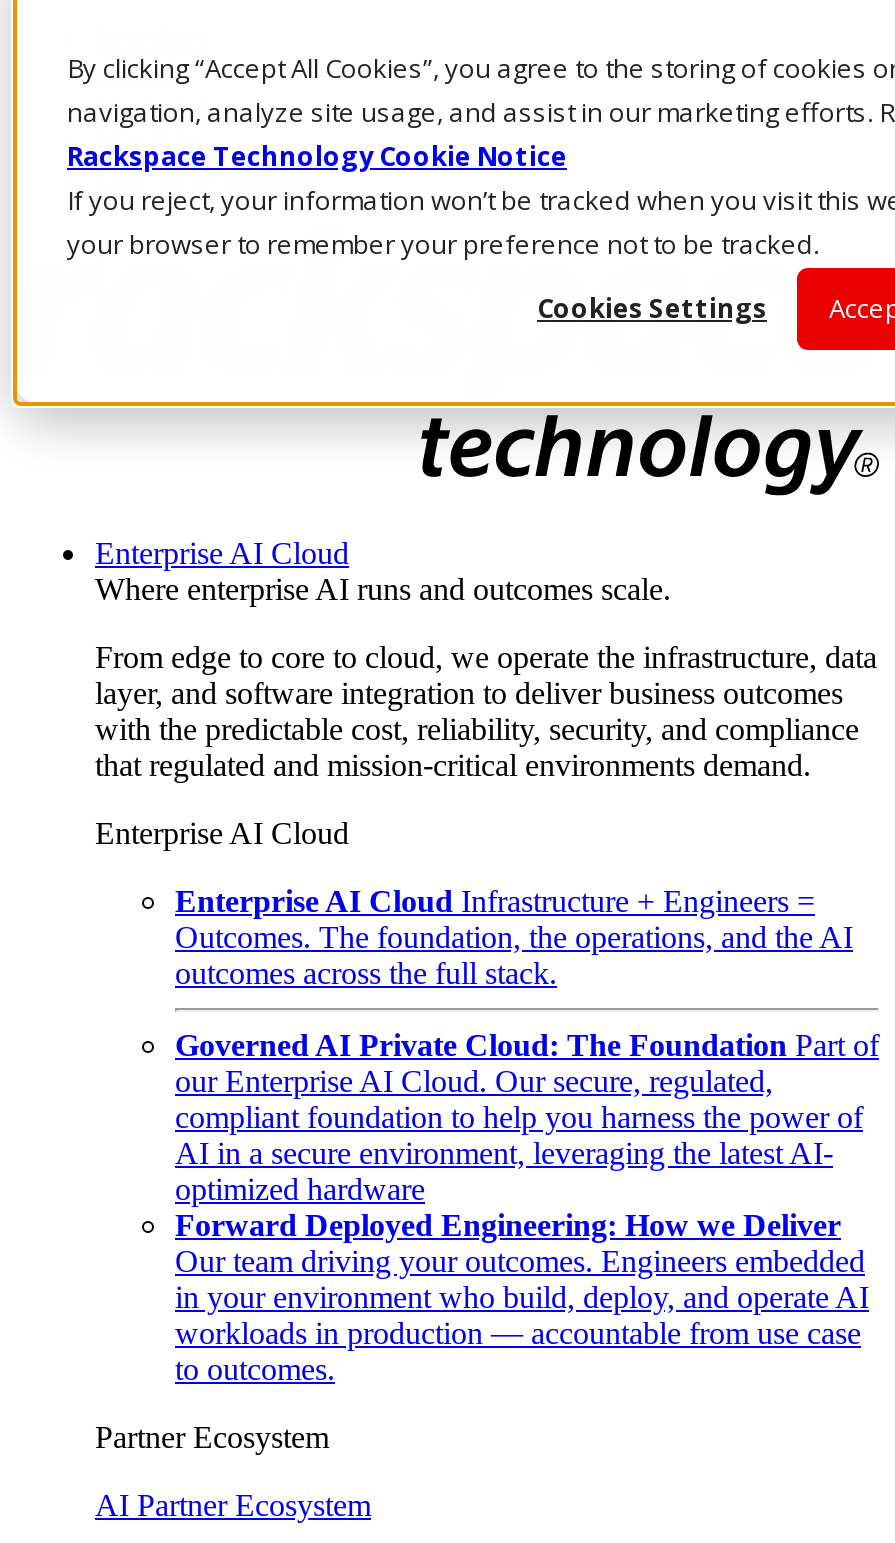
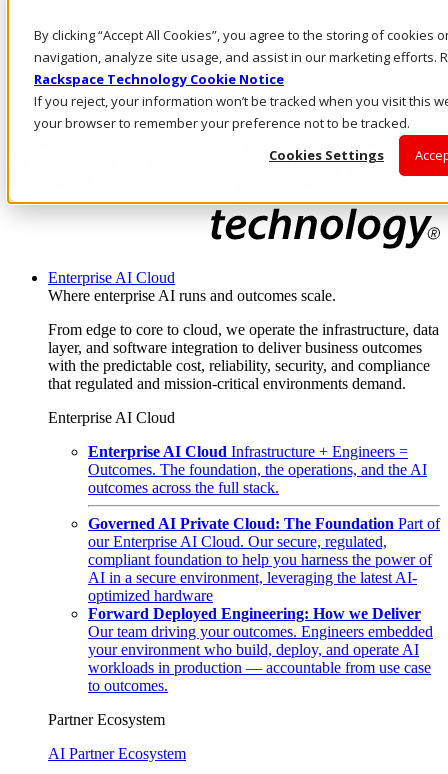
- in your environment who build, deploy, and operate AI
+ your environment who build, deploy, and operate AI
